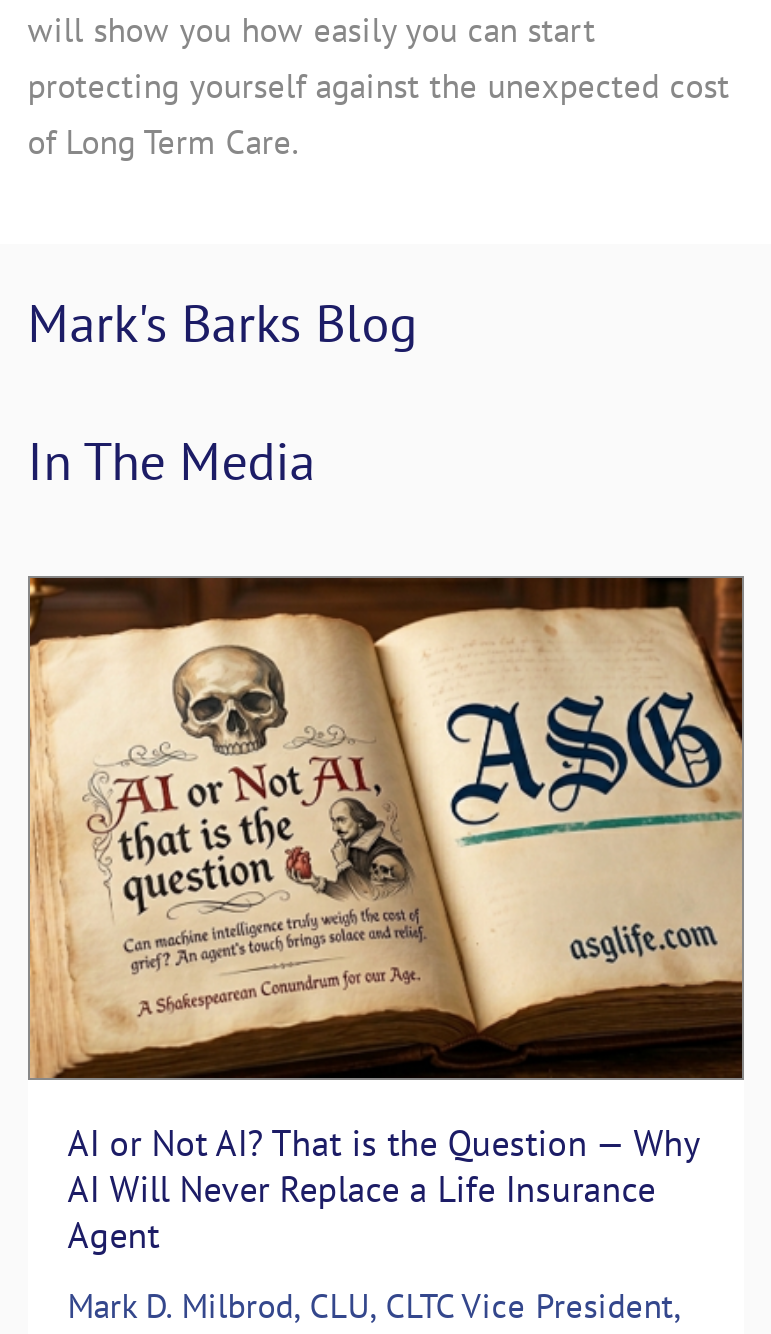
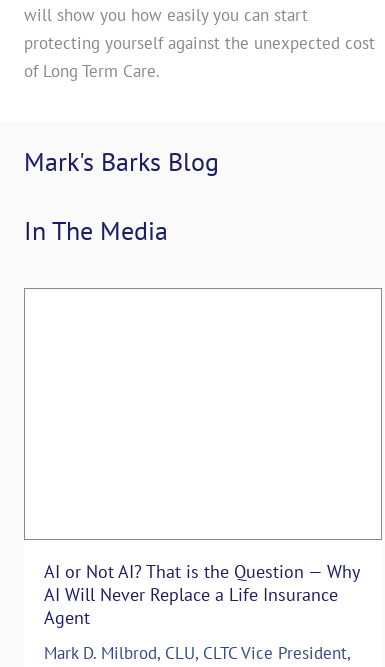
- [image]
